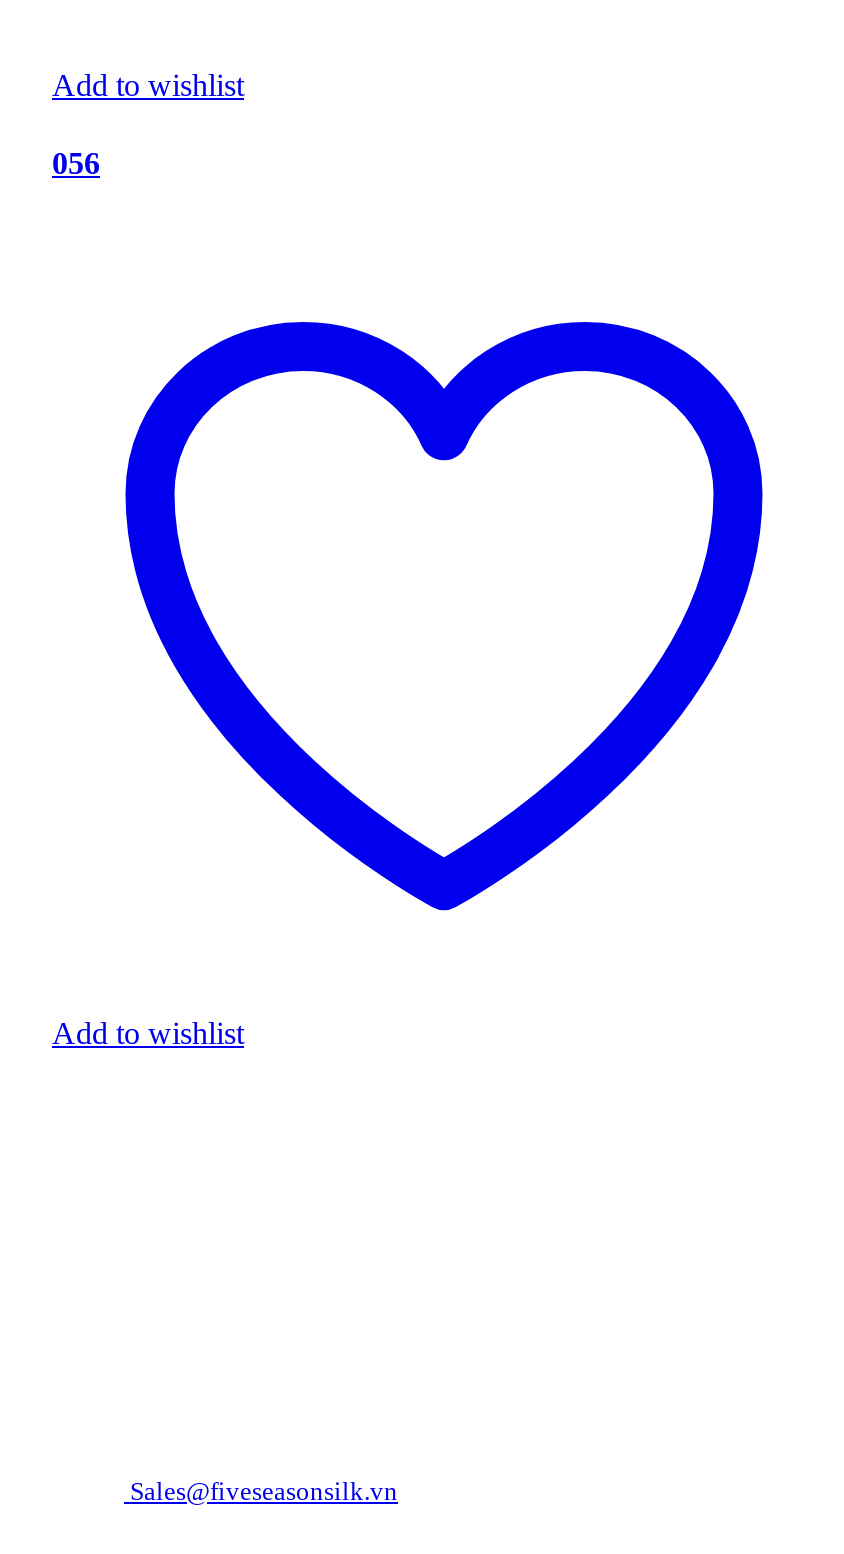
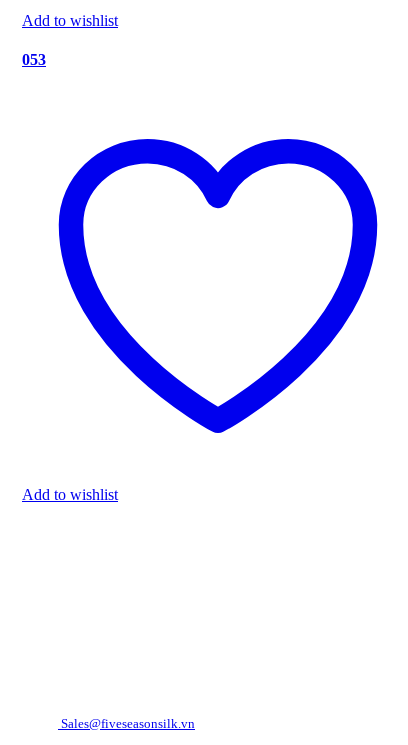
- 056
+ 053
